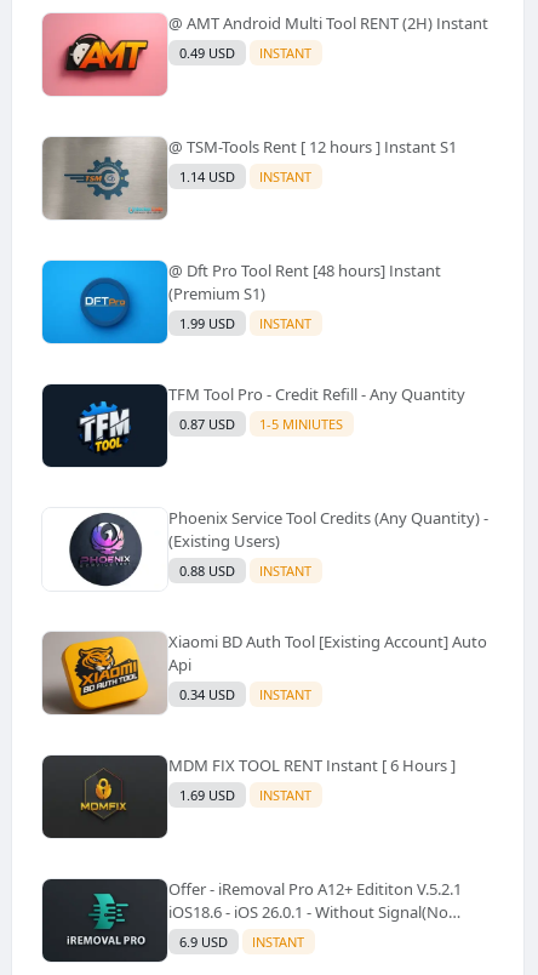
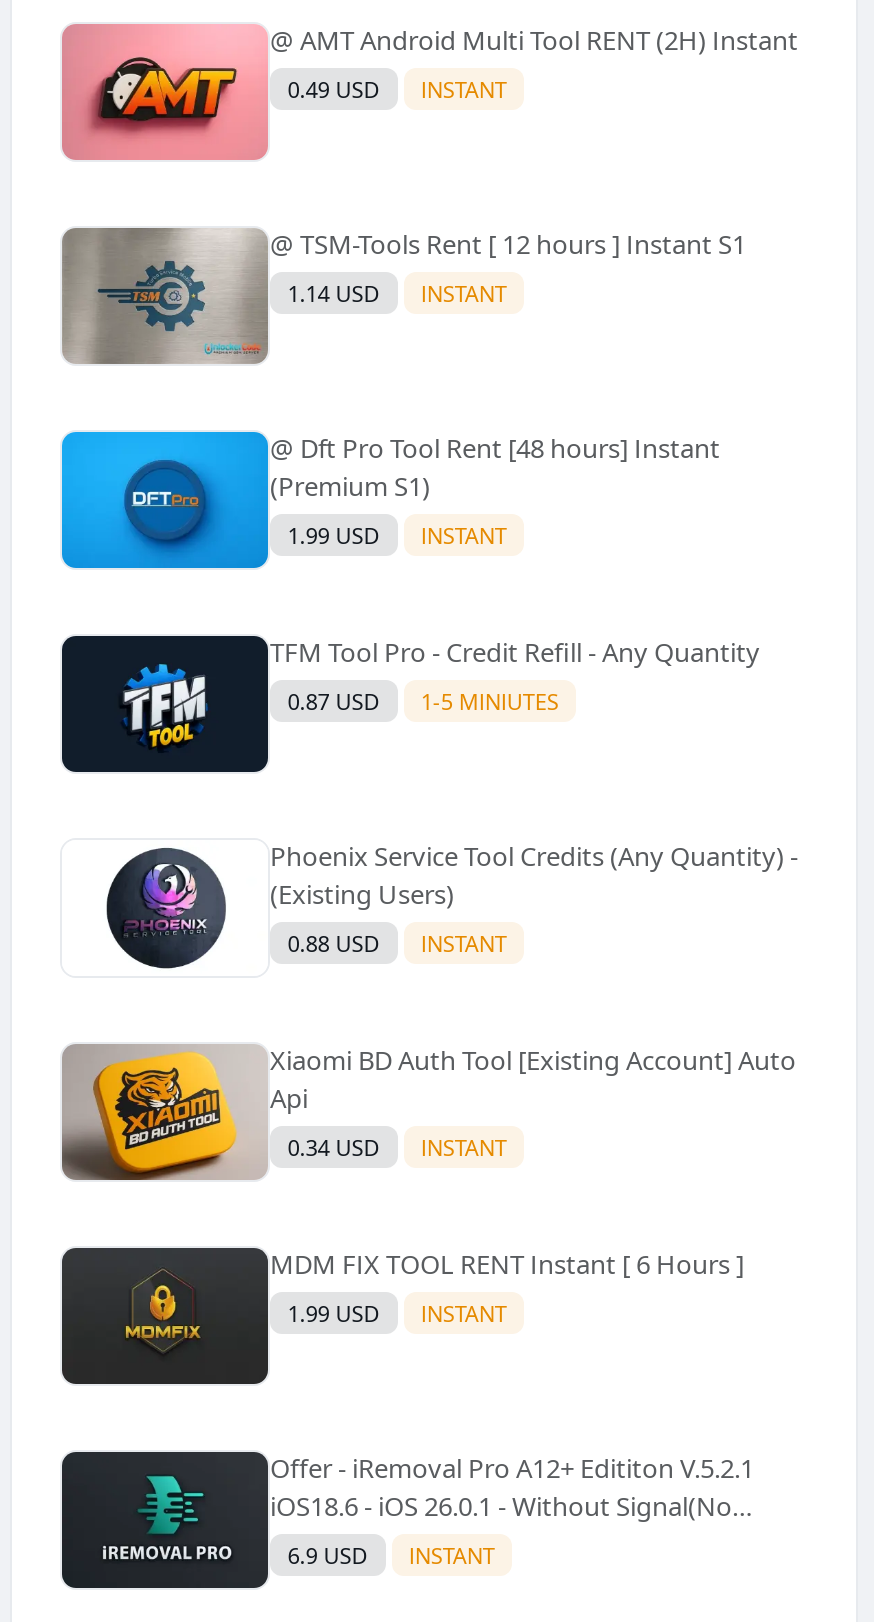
- 1.69 USD INSTANT
+ 1.99 USD INSTANT
